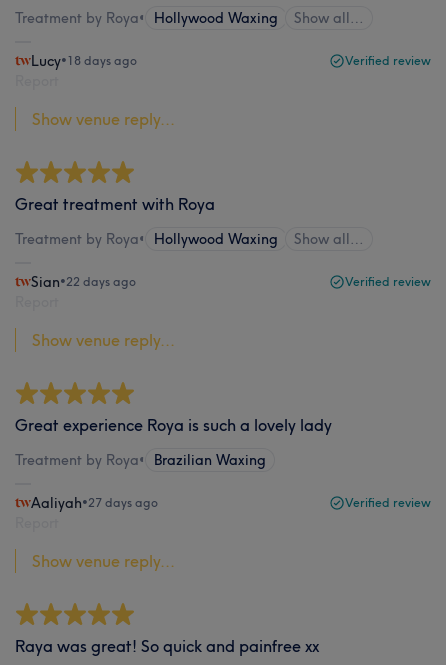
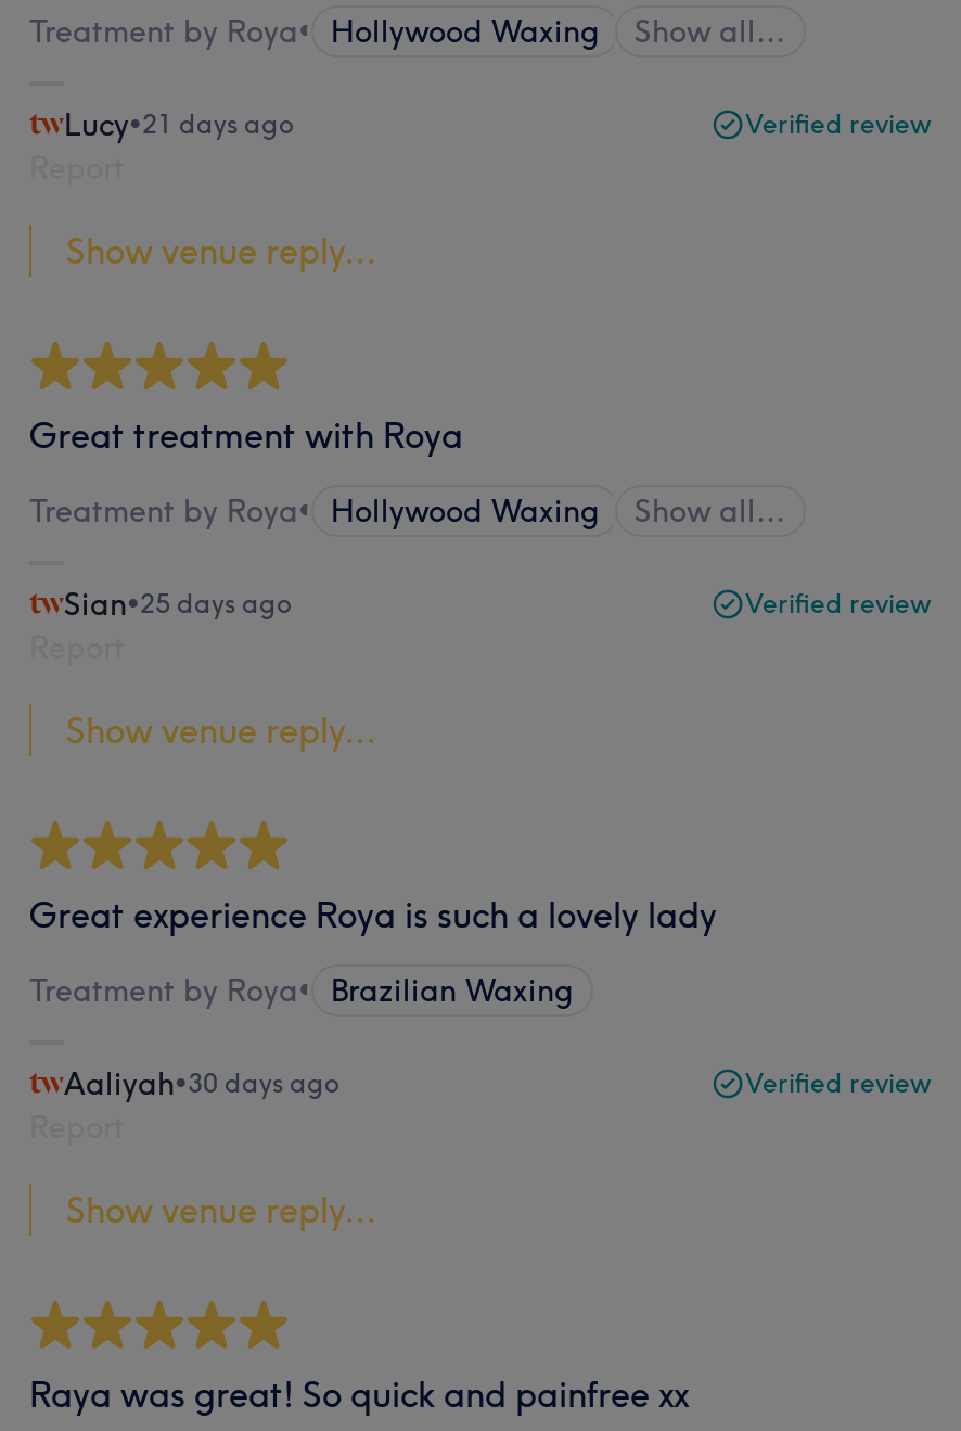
- Lucy•18 days ago
+ Lucy•21 days ago

- Sian•22 days ago
+ Sian•25 days ago

- Aaliyah•27 days ago
+ Aaliyah•30 days ago
